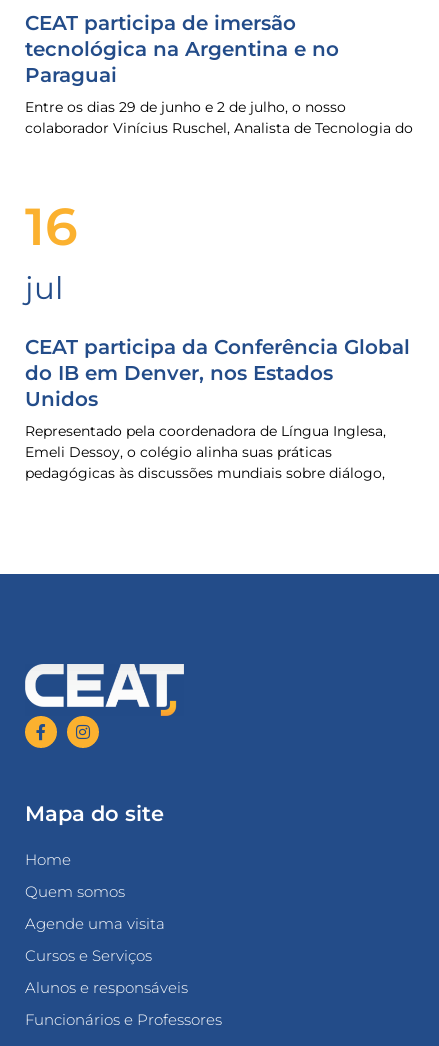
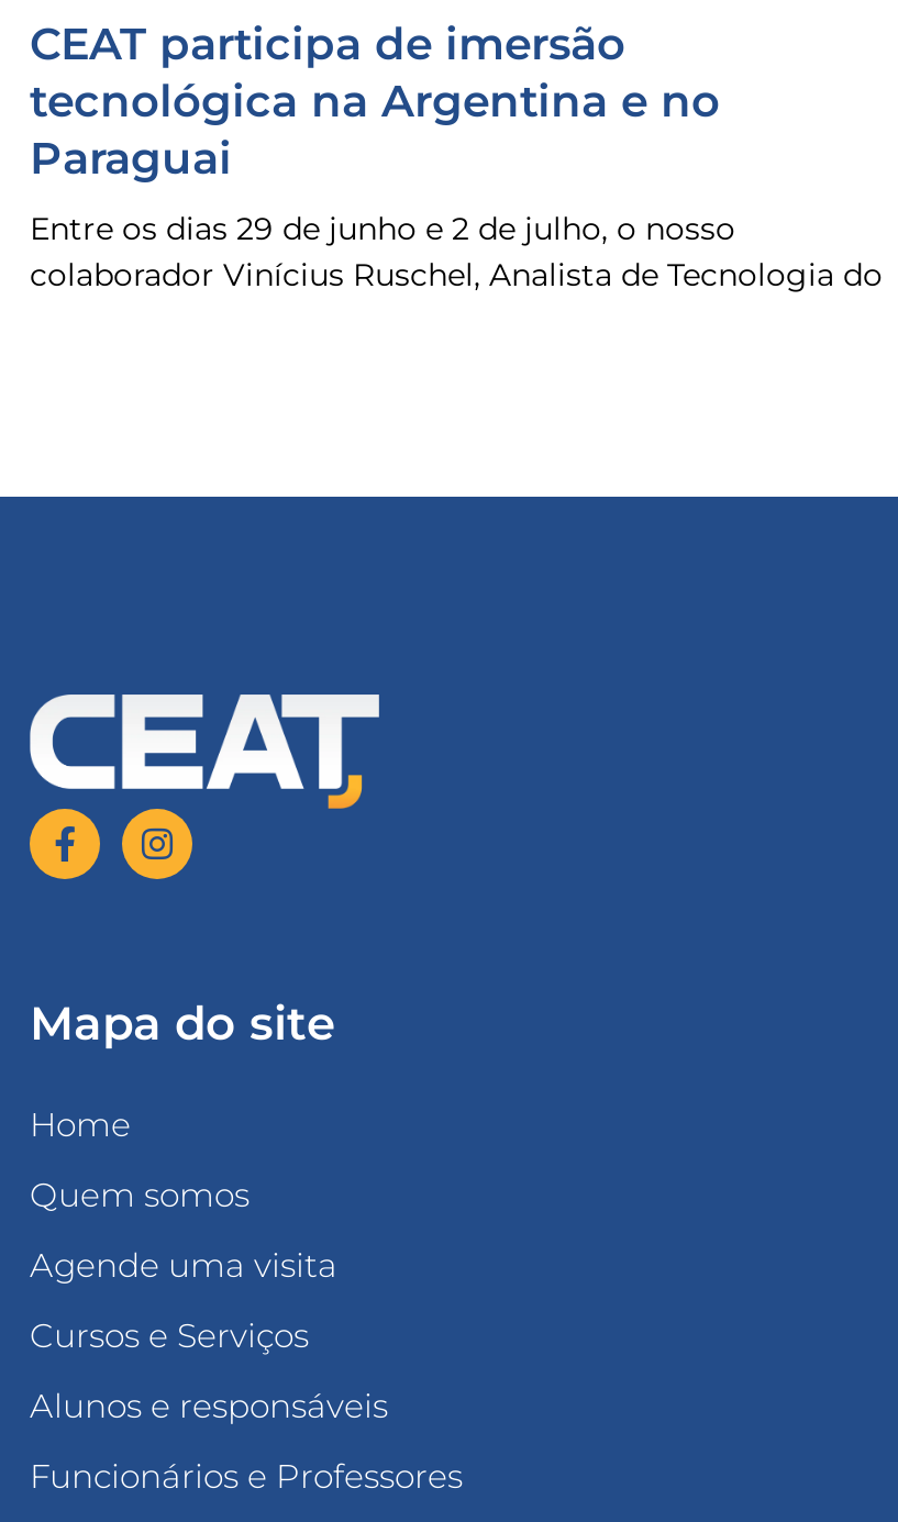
- 16
- jul
- CEAT participa da Conferência Global
- do IB em Denver, nos Estados
- Unidos
- Representado pela coordenadora de Língua Inglesa,
- Emeli Dessoy, o colégio alinha suas práticas
- pedagógicas às discussões mundiais sobre diálogo,
